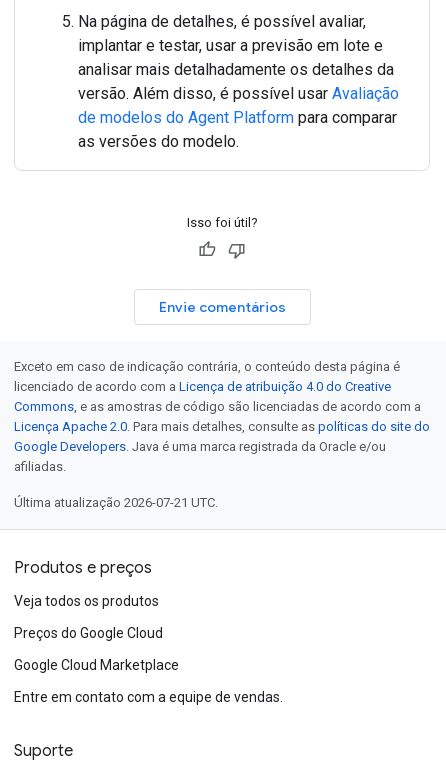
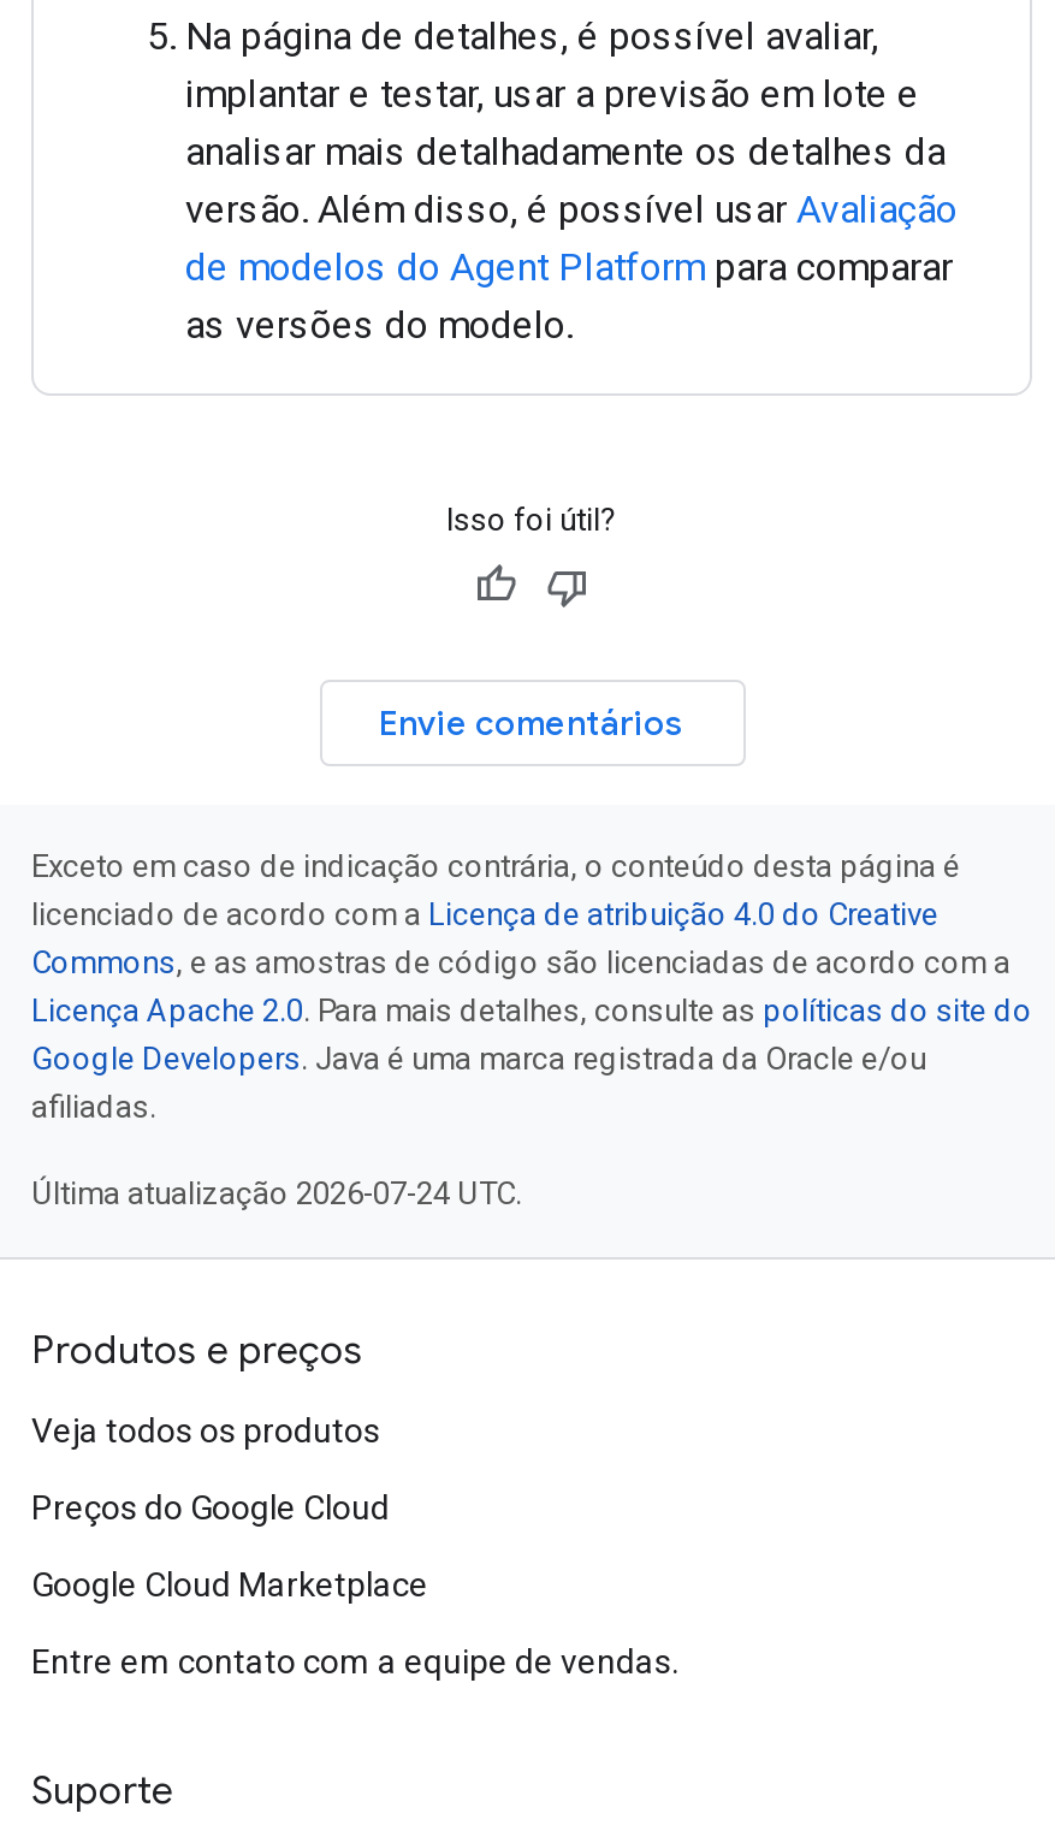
- Última atualização 2026-07-21 UTC.
+ Última atualização 2026-07-24 UTC.
